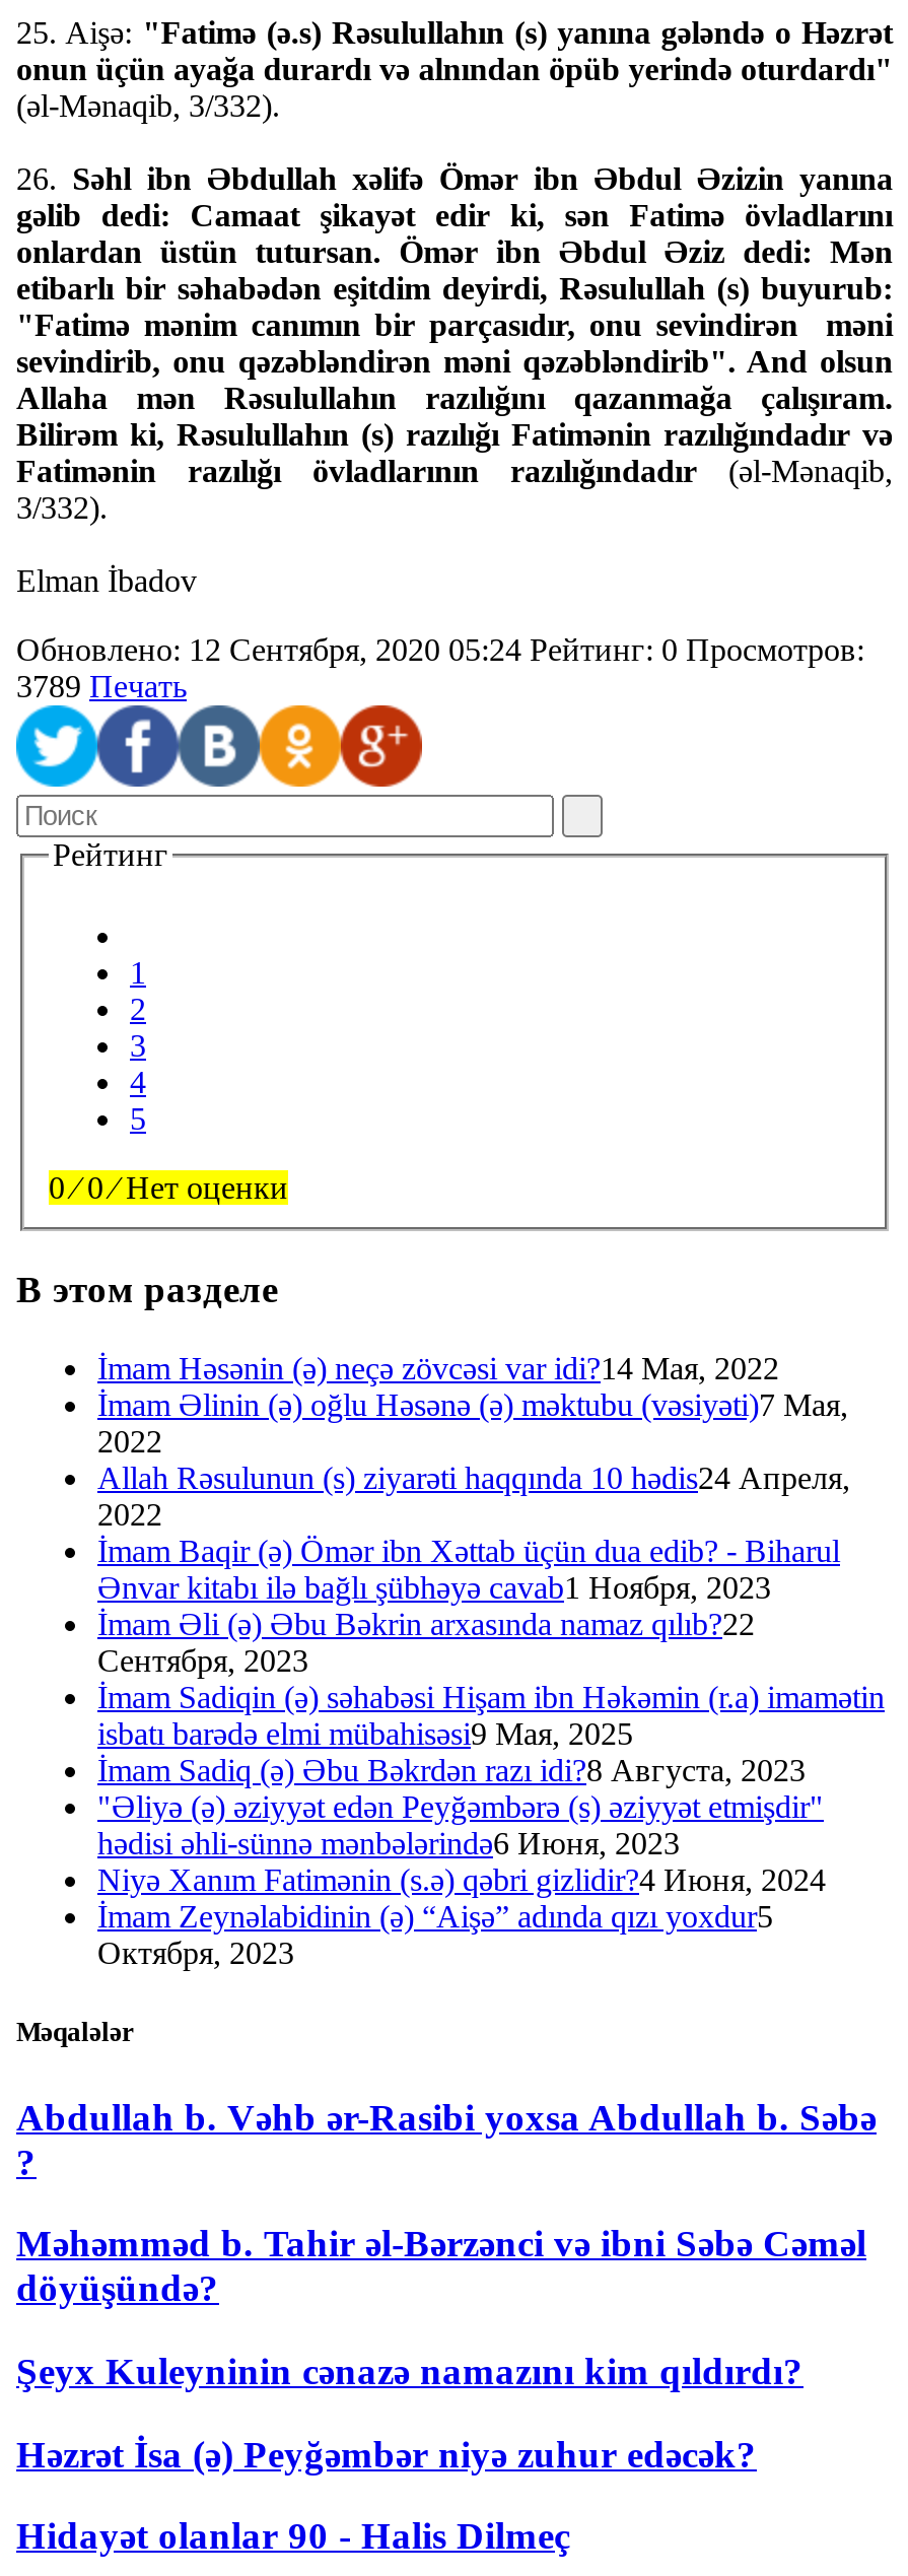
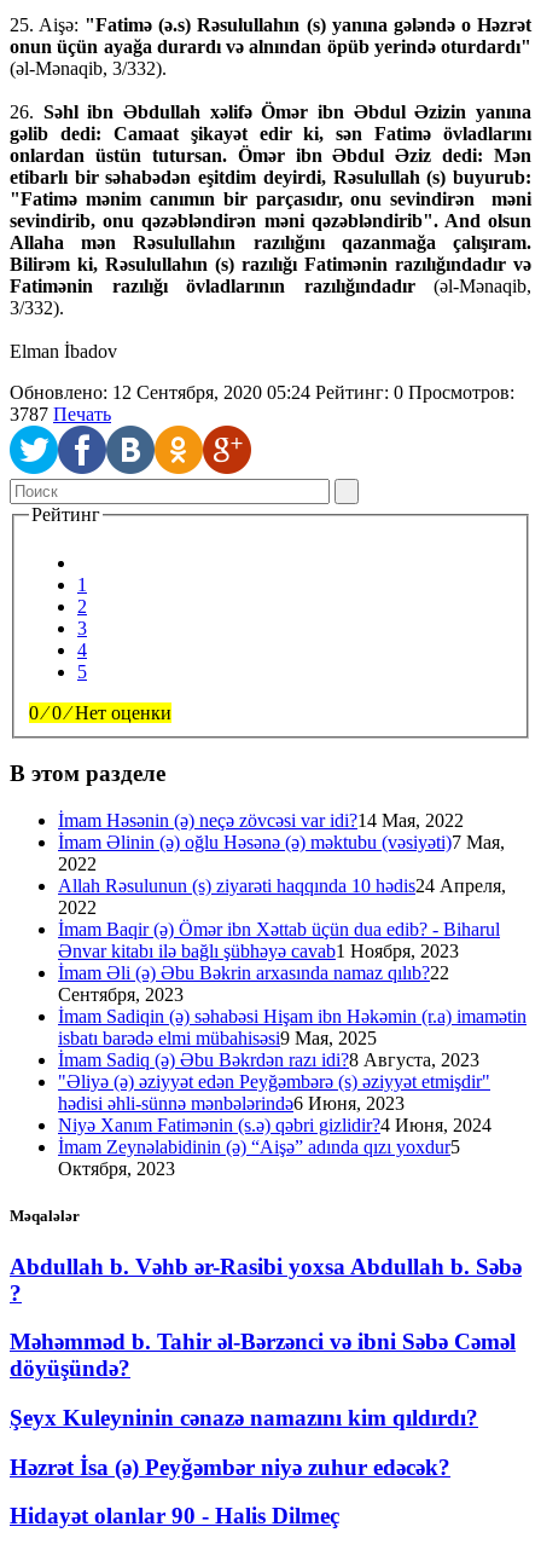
- 3789 Печать
+ 3787 Печать
